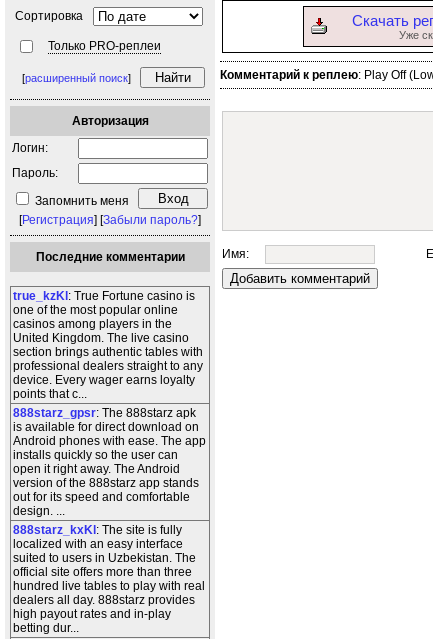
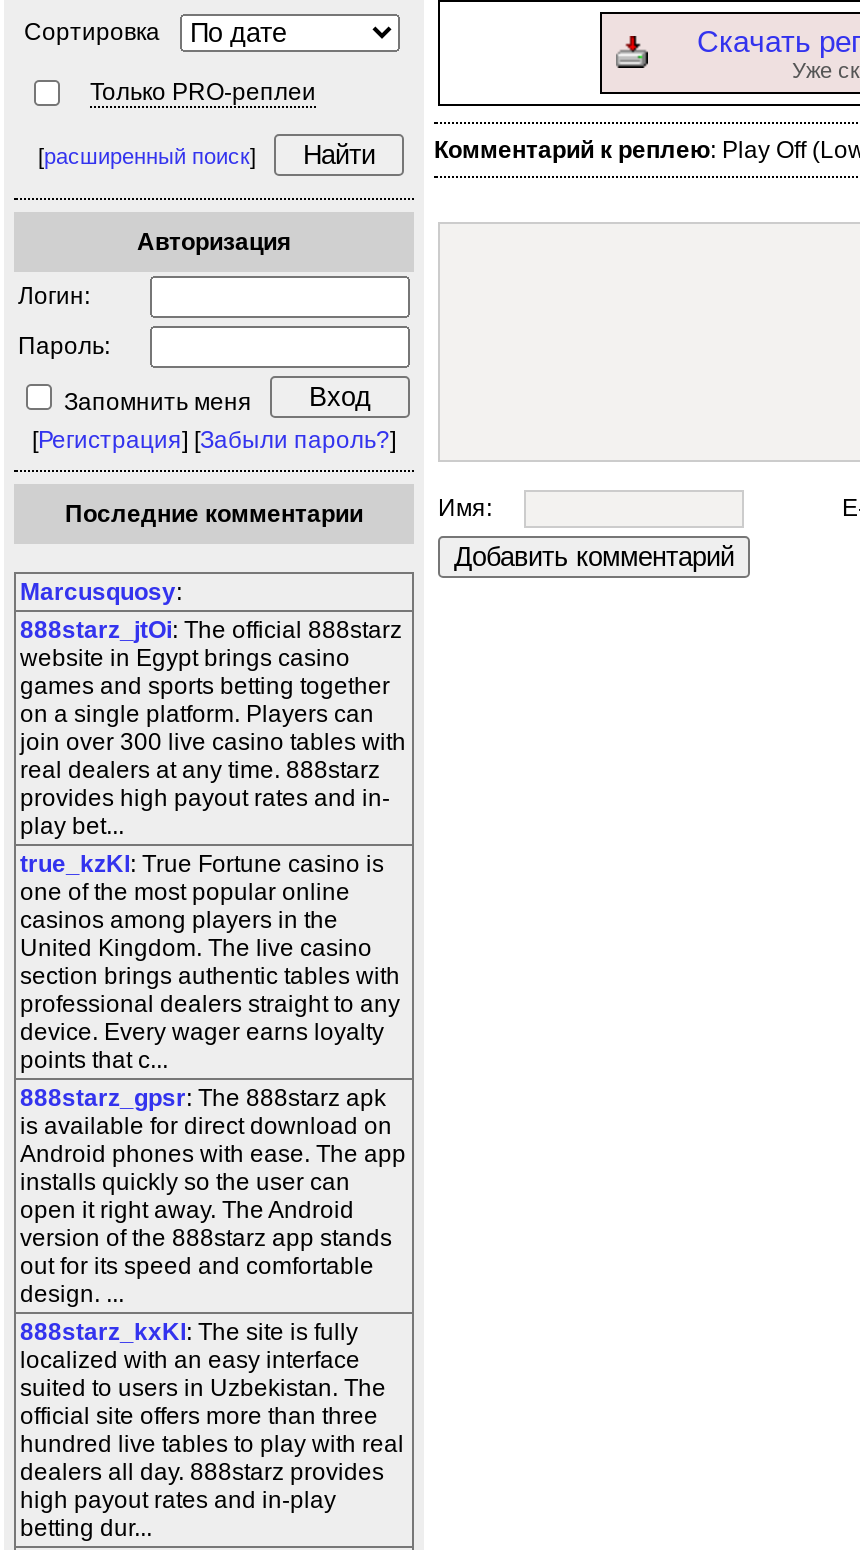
+ Marcusquosy:
+ 888starz_jtOi: The official 888starz
+ website in Egypt brings casino
+ games and sports betting together
+ on a single platform. Players can
+ join over 300 live casino tables with
+ real dealers at any time. 888starz
+ provides high payout rates and in-
+ play bet...
